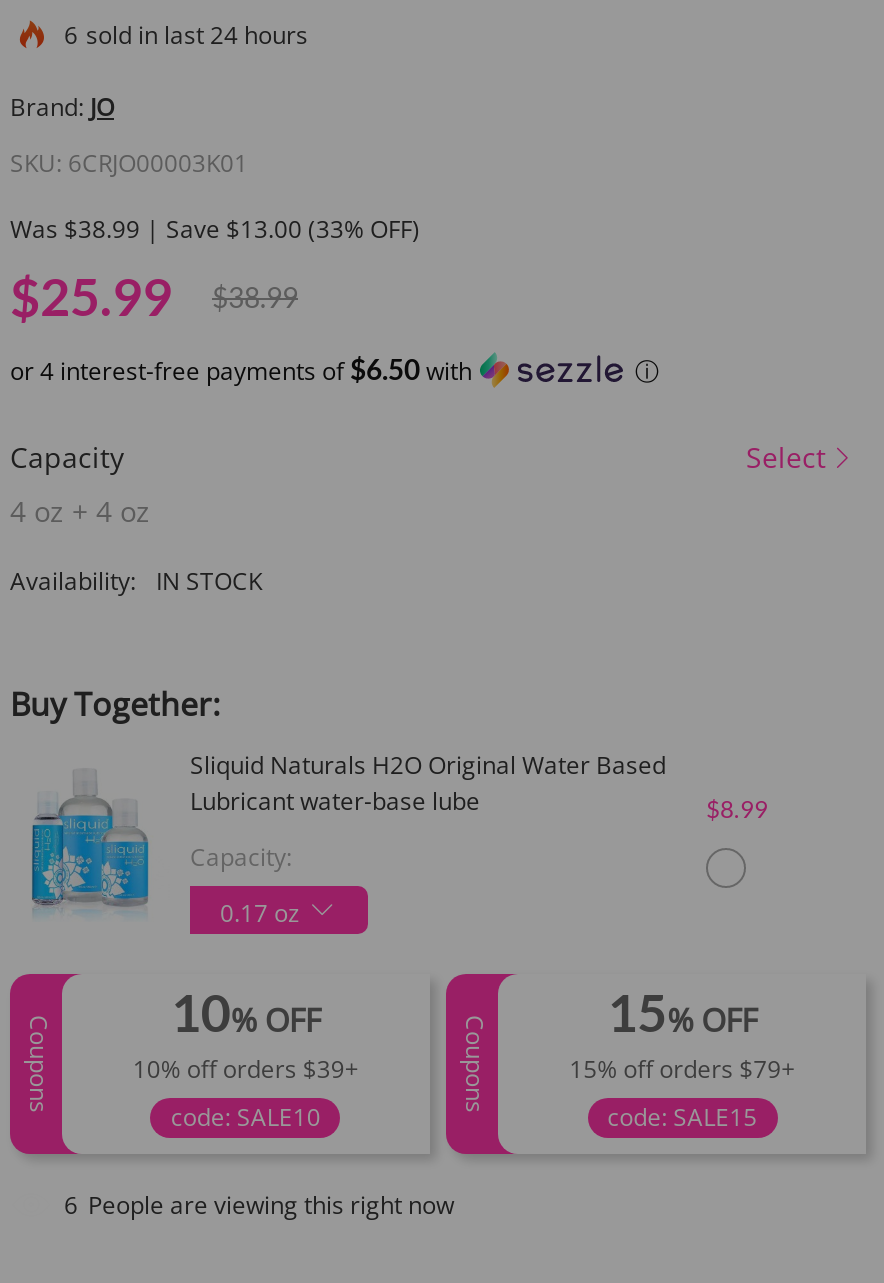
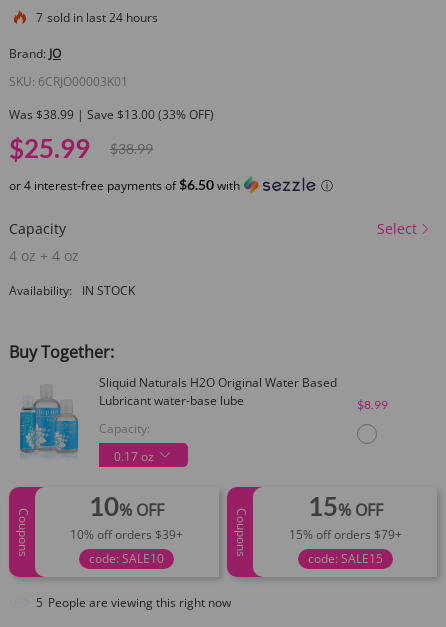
- 6
+ 7

- 6
+ 5
